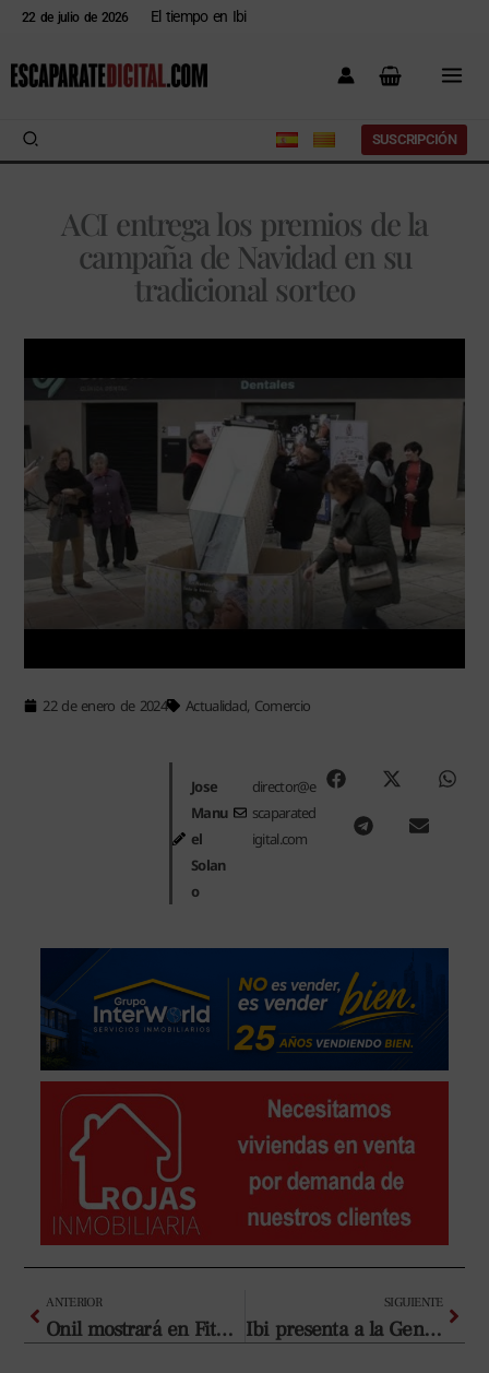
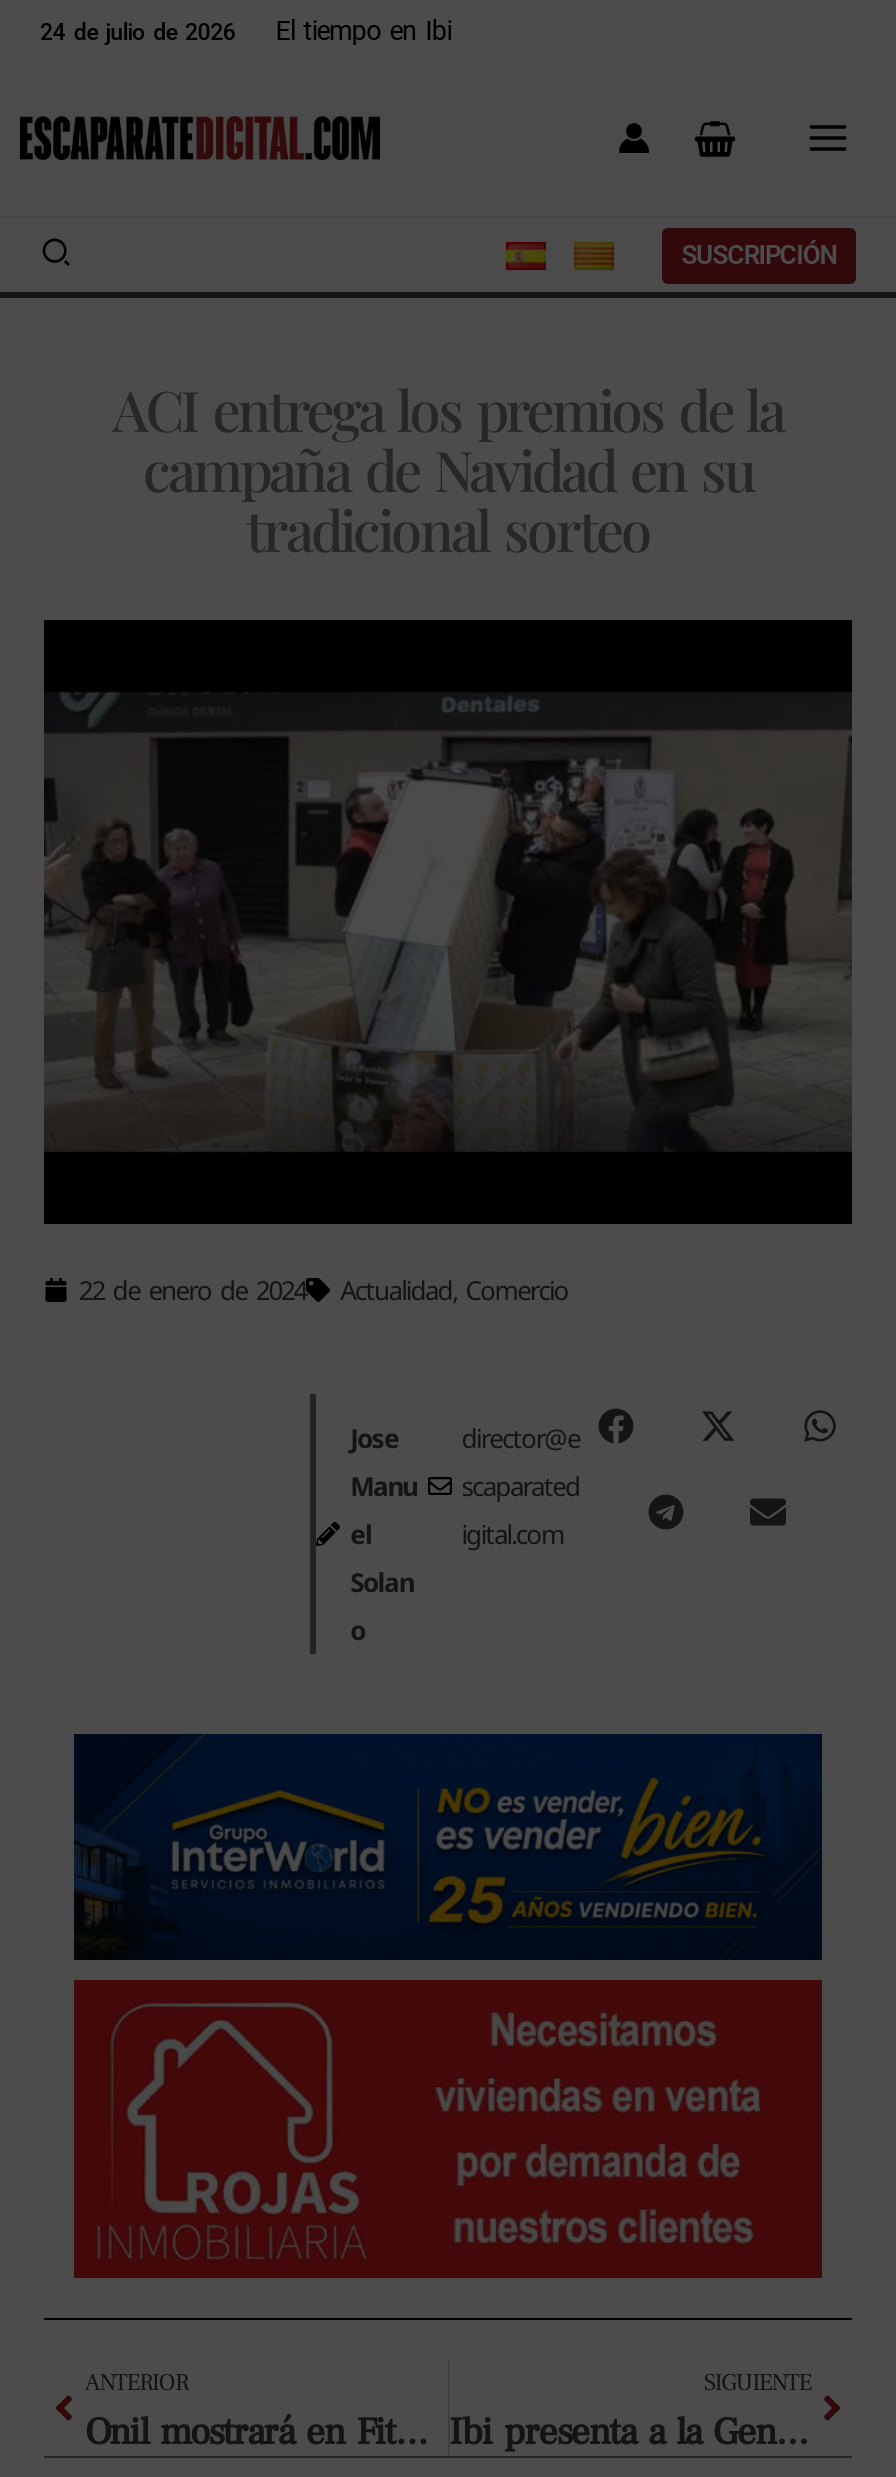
- 22 de julio de 2026
+ 24 de julio de 2026
